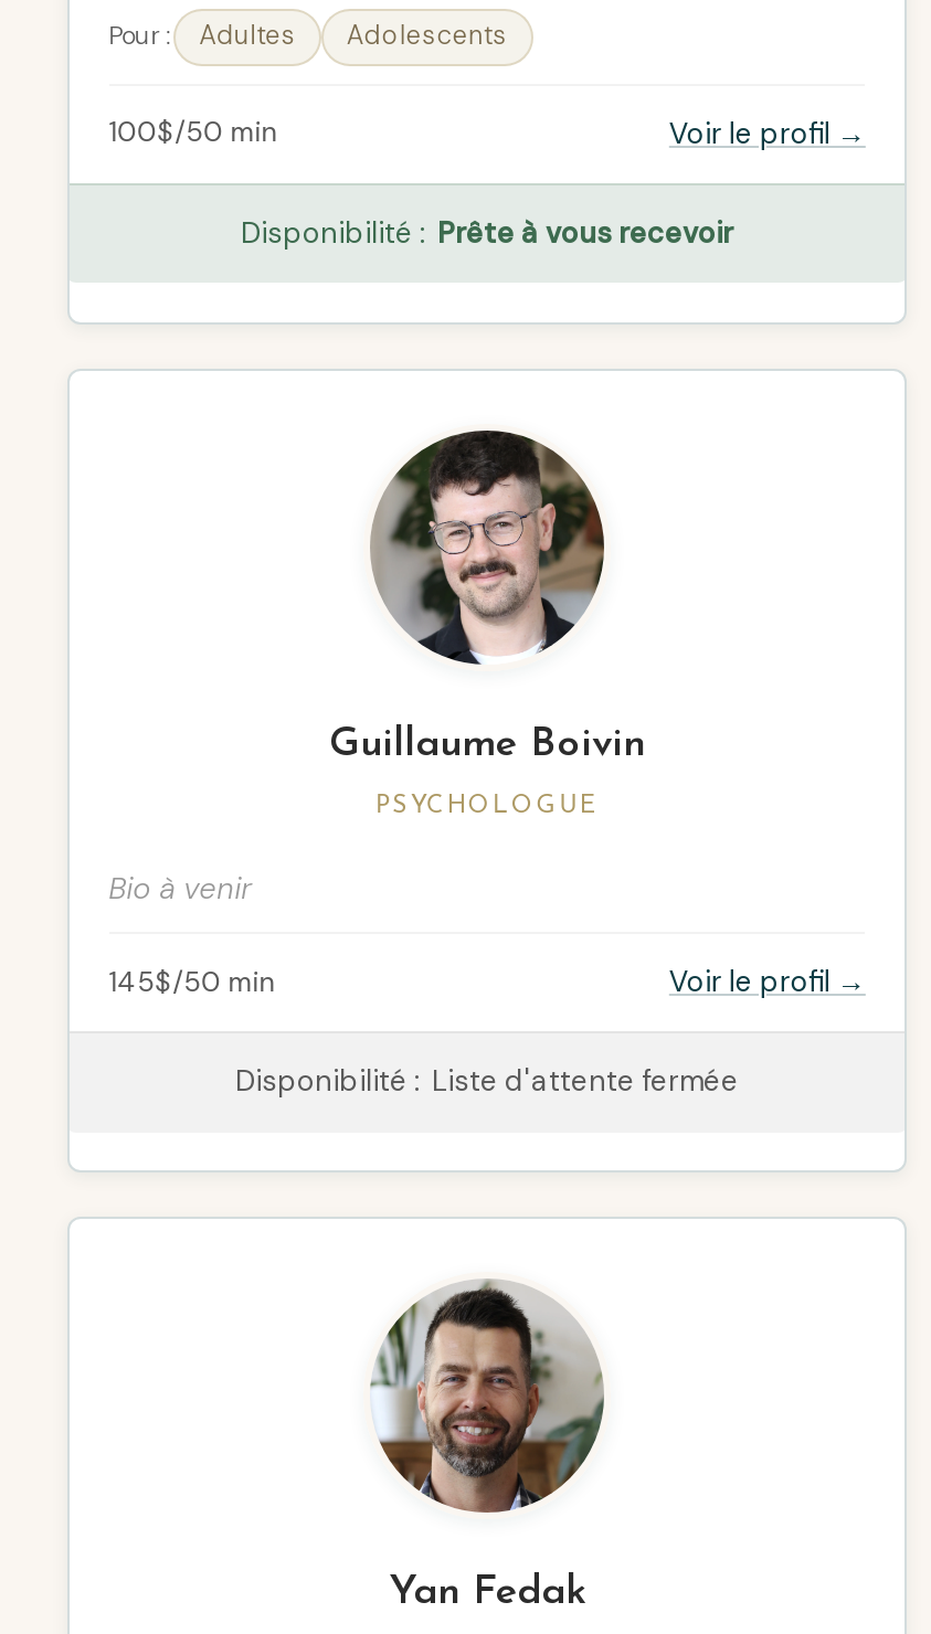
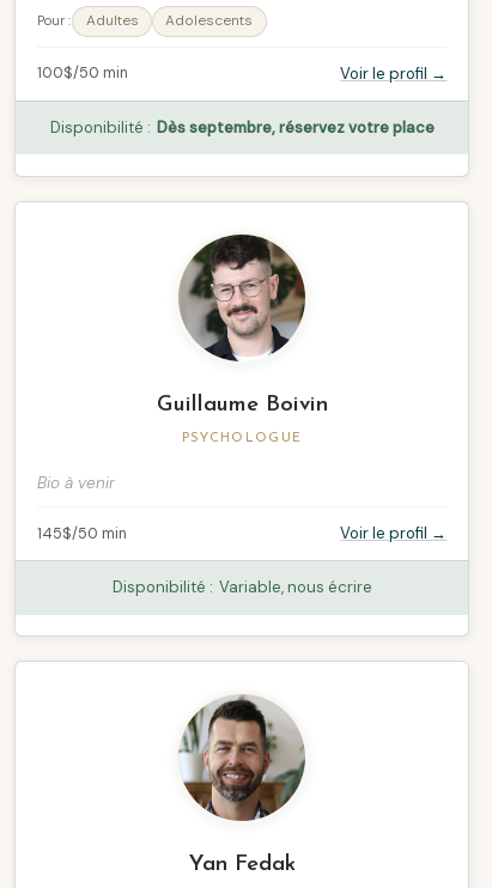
- Disponibilité : Prête à vous recevoir
+ Disponibilité : Dès septembre, réservez votre place

- Disponibilité : Liste d'attente fermée
+ Disponibilité : Variable, nous écrire
